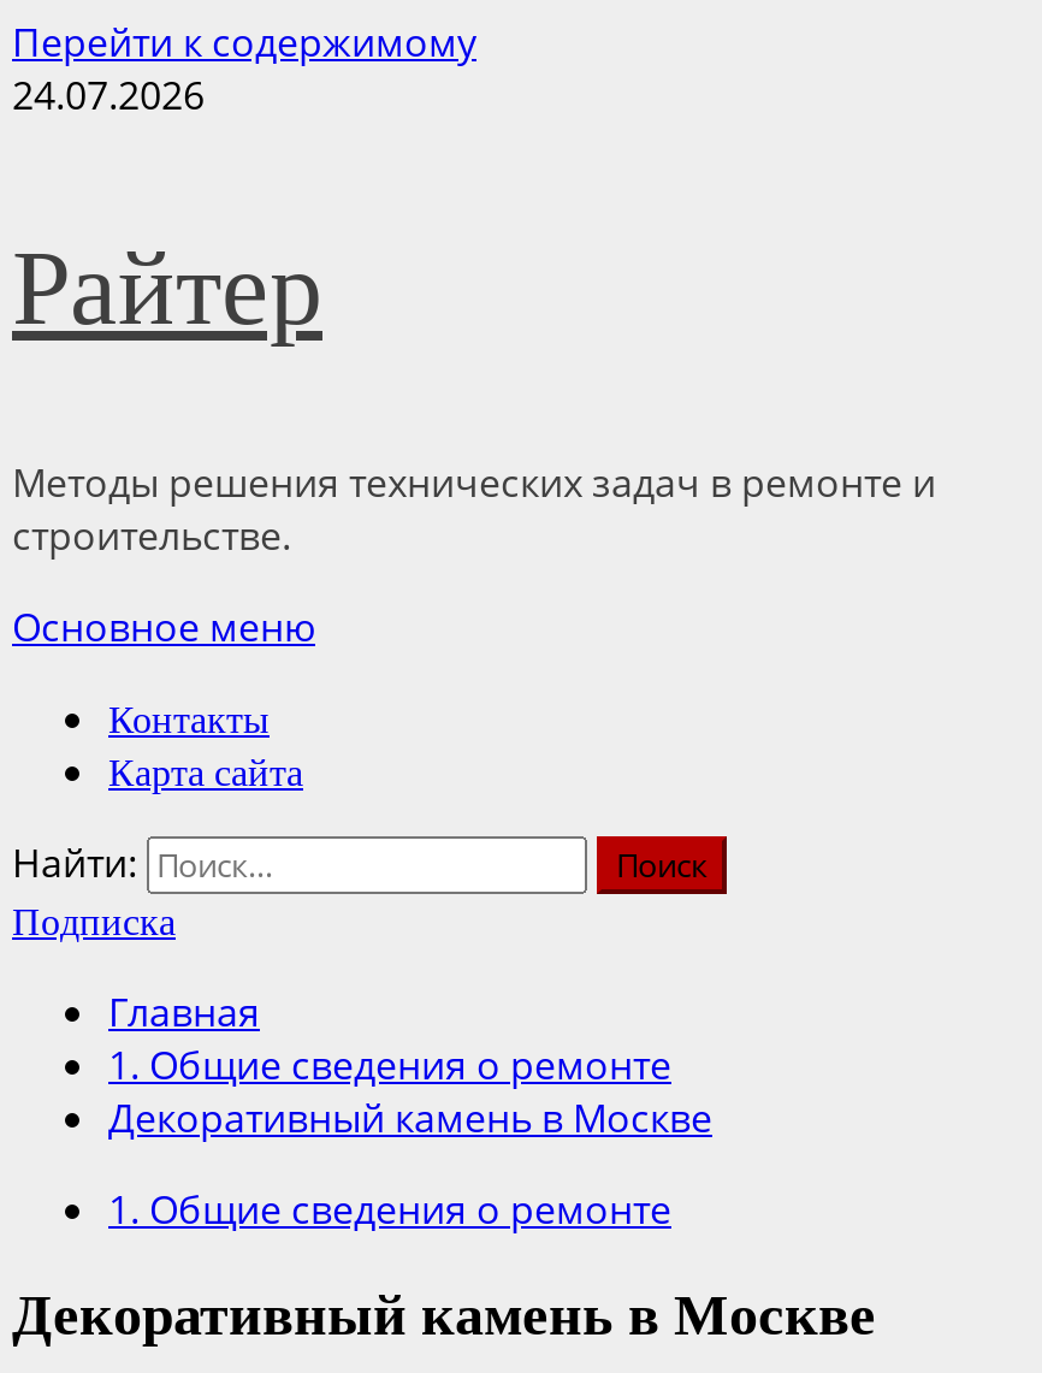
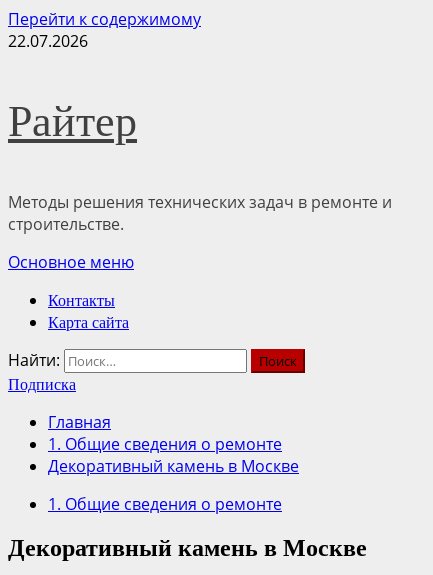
- 24.07.2026
+ 22.07.2026
